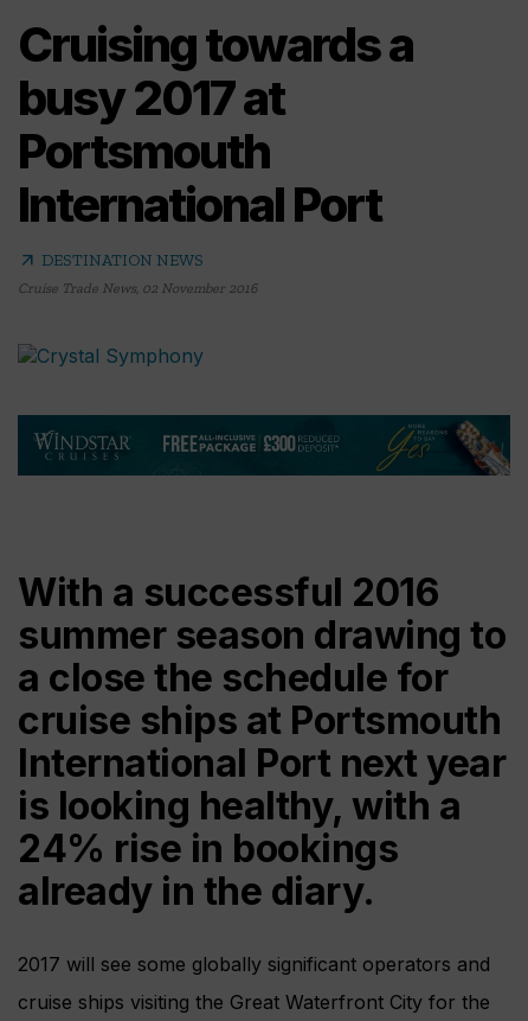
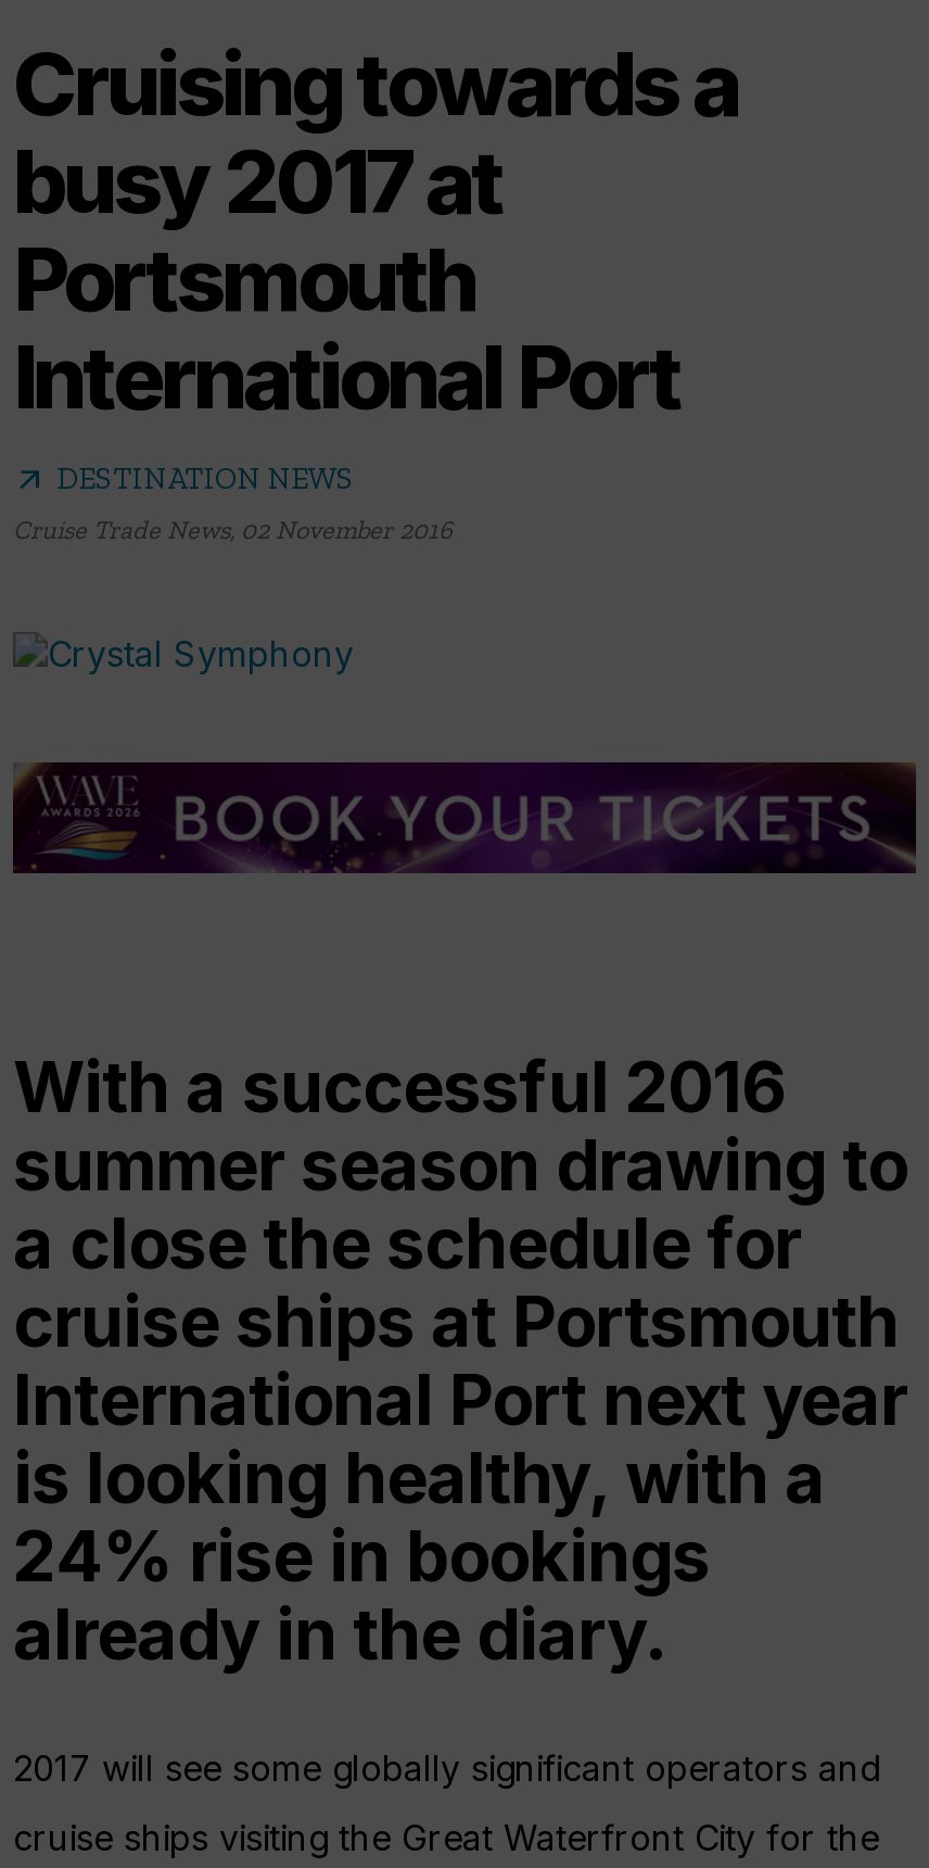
- [image]
+ [image]
